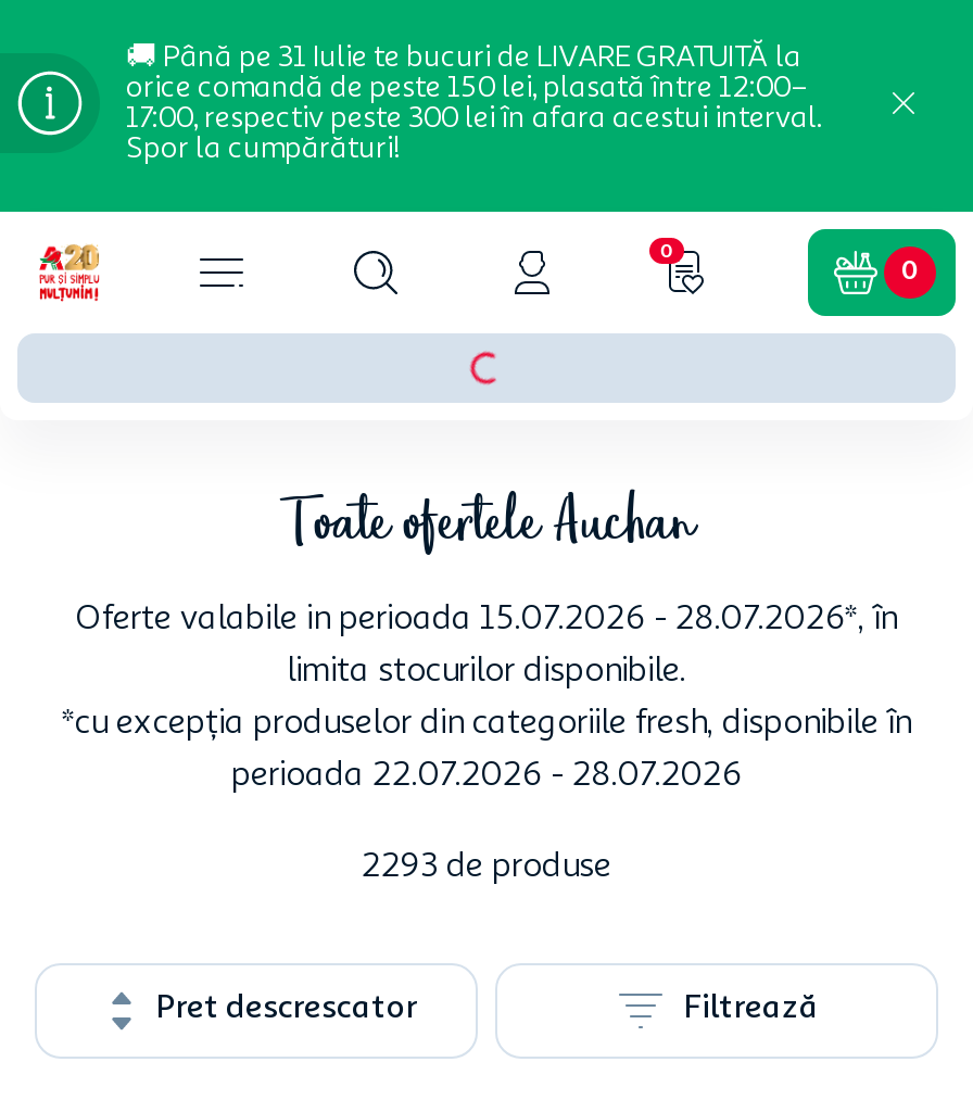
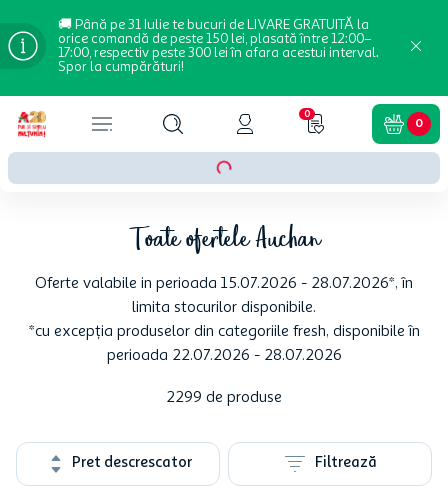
- 2293 de produse
+ 2299 de produse
